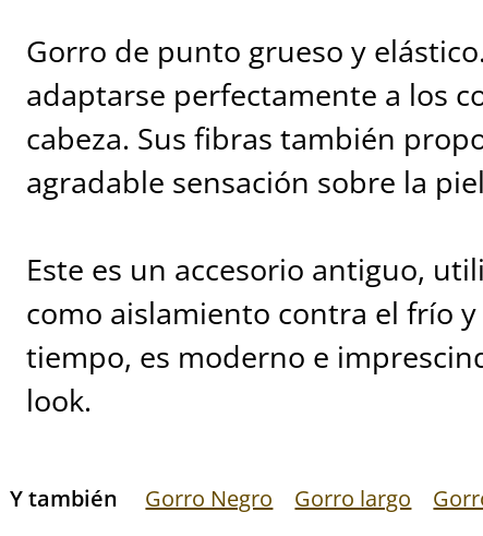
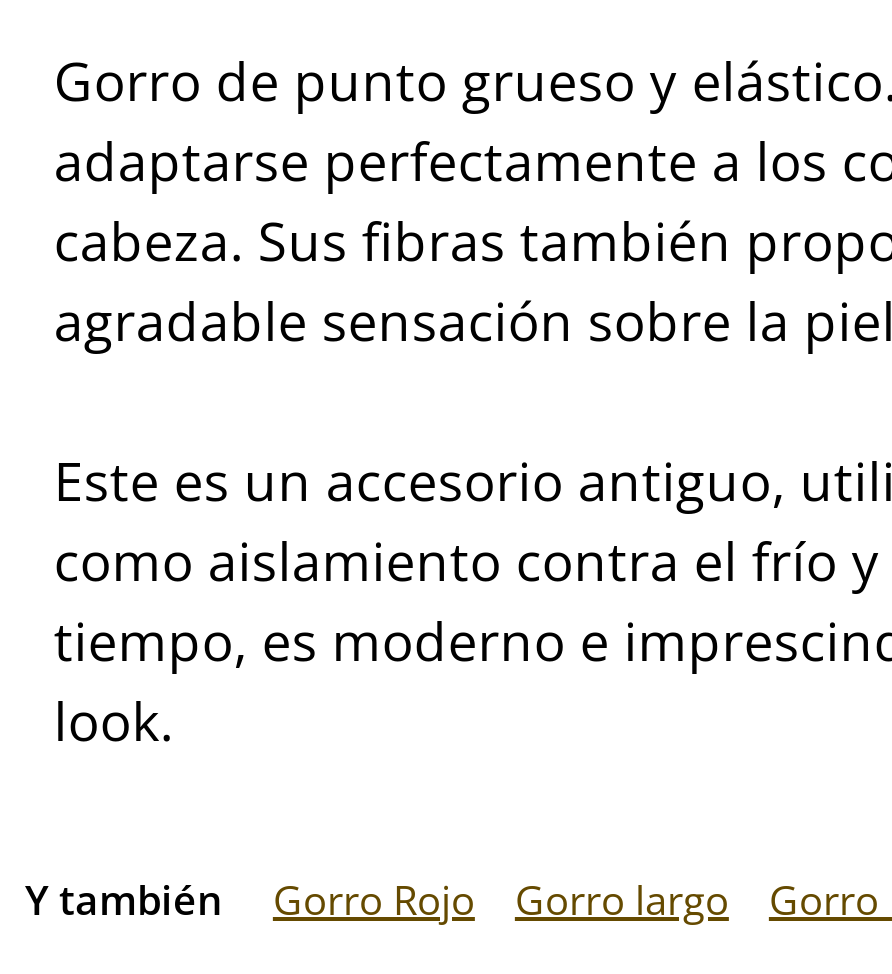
- Gorro Negro
+ Gorro Rojo
